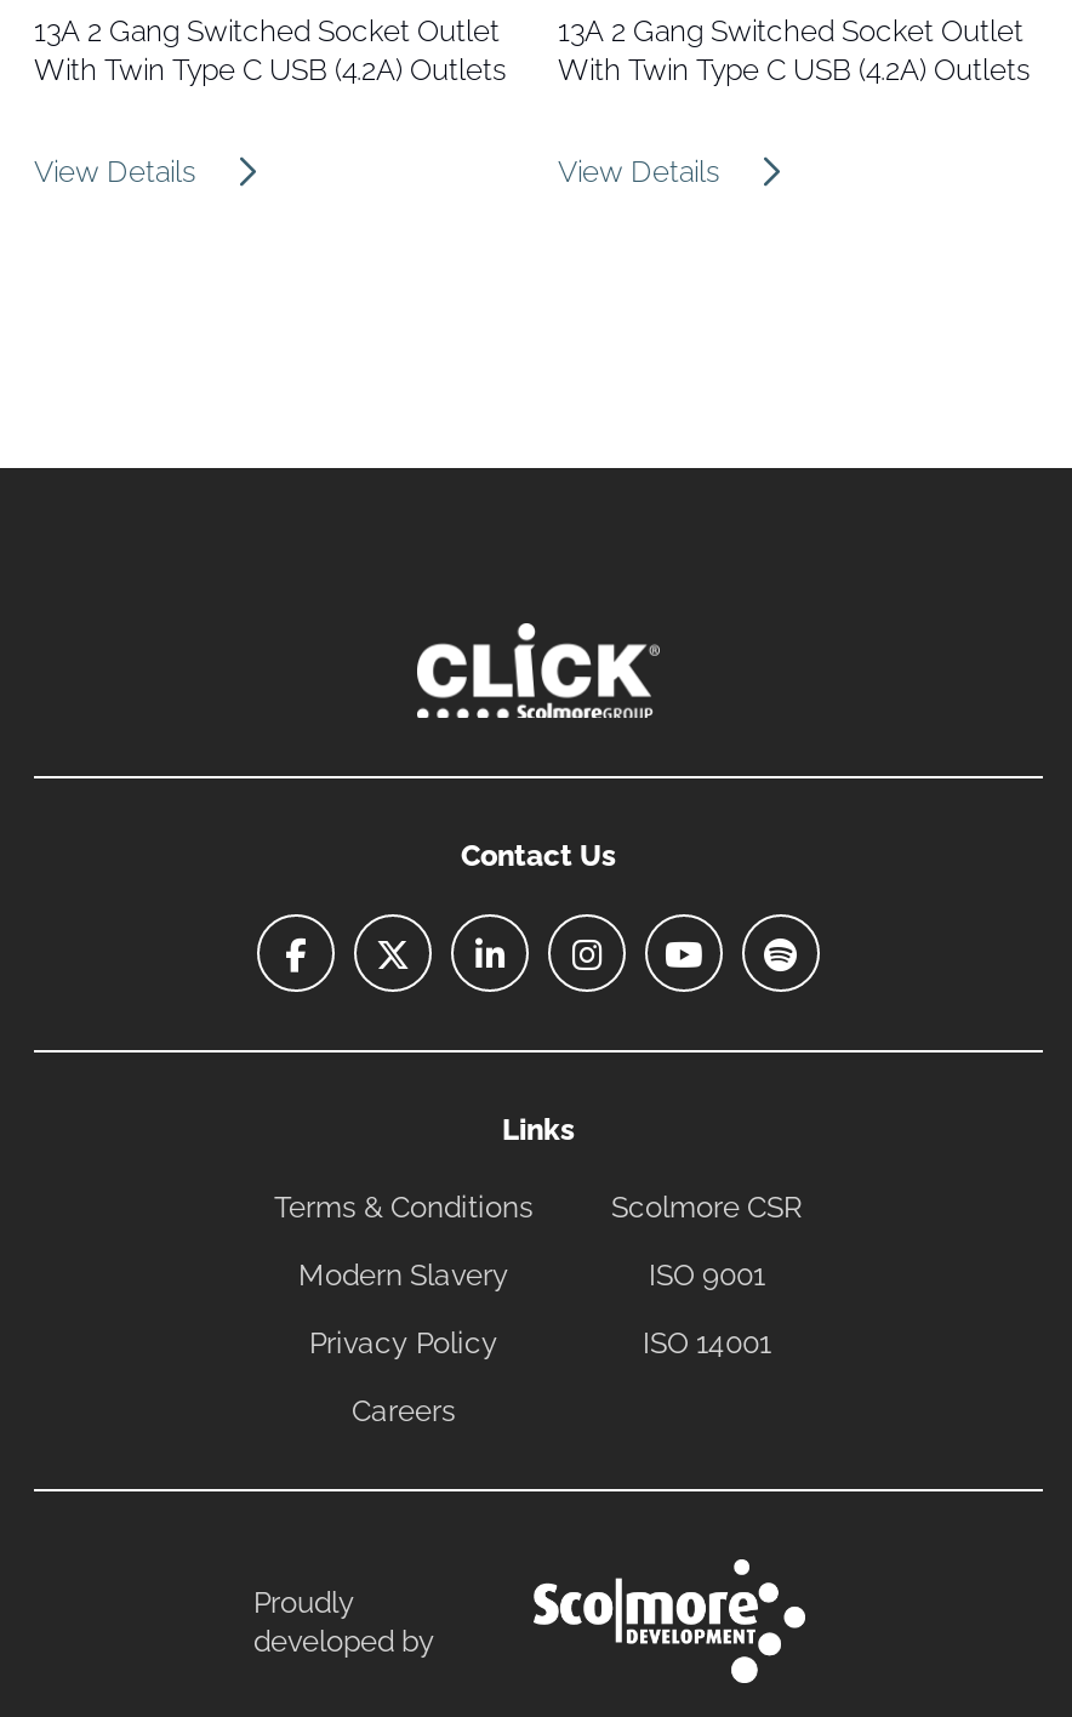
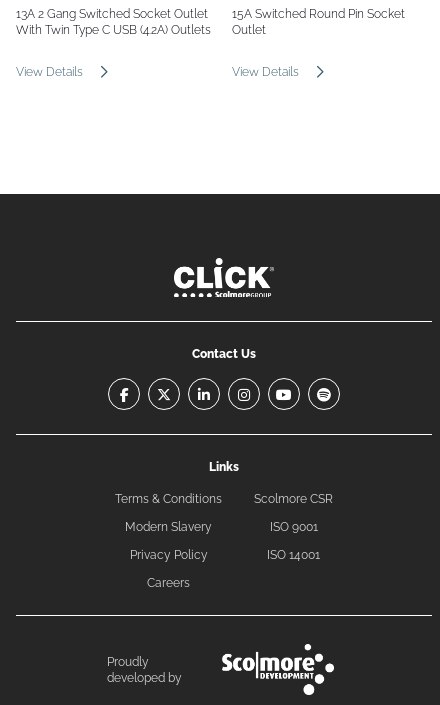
- 13A 2 Gang Switched Socket Outlet
- With Twin Type C USB (4.2A) Outlets
+ 15A Switched Round Pin Socket
+ Outlet
